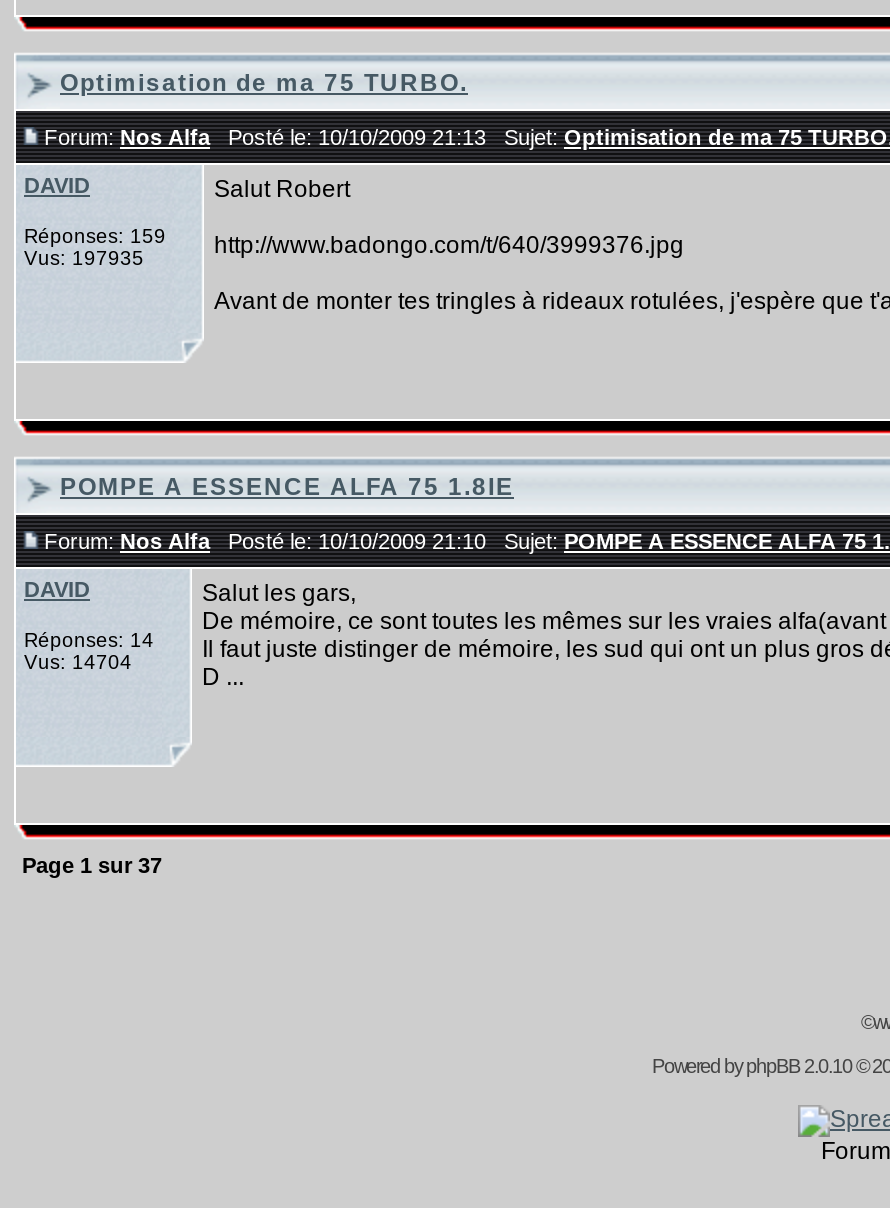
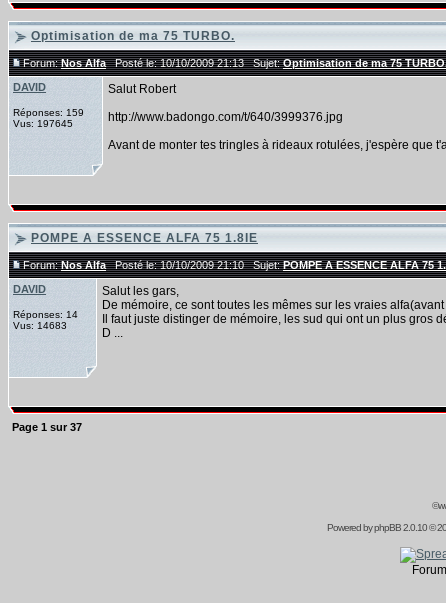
- Vus: 197935
+ Vus: 197645

- Vus: 14704
+ Vus: 14683
